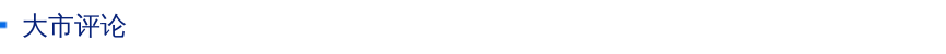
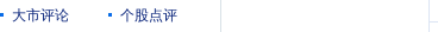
+ 个股点评
